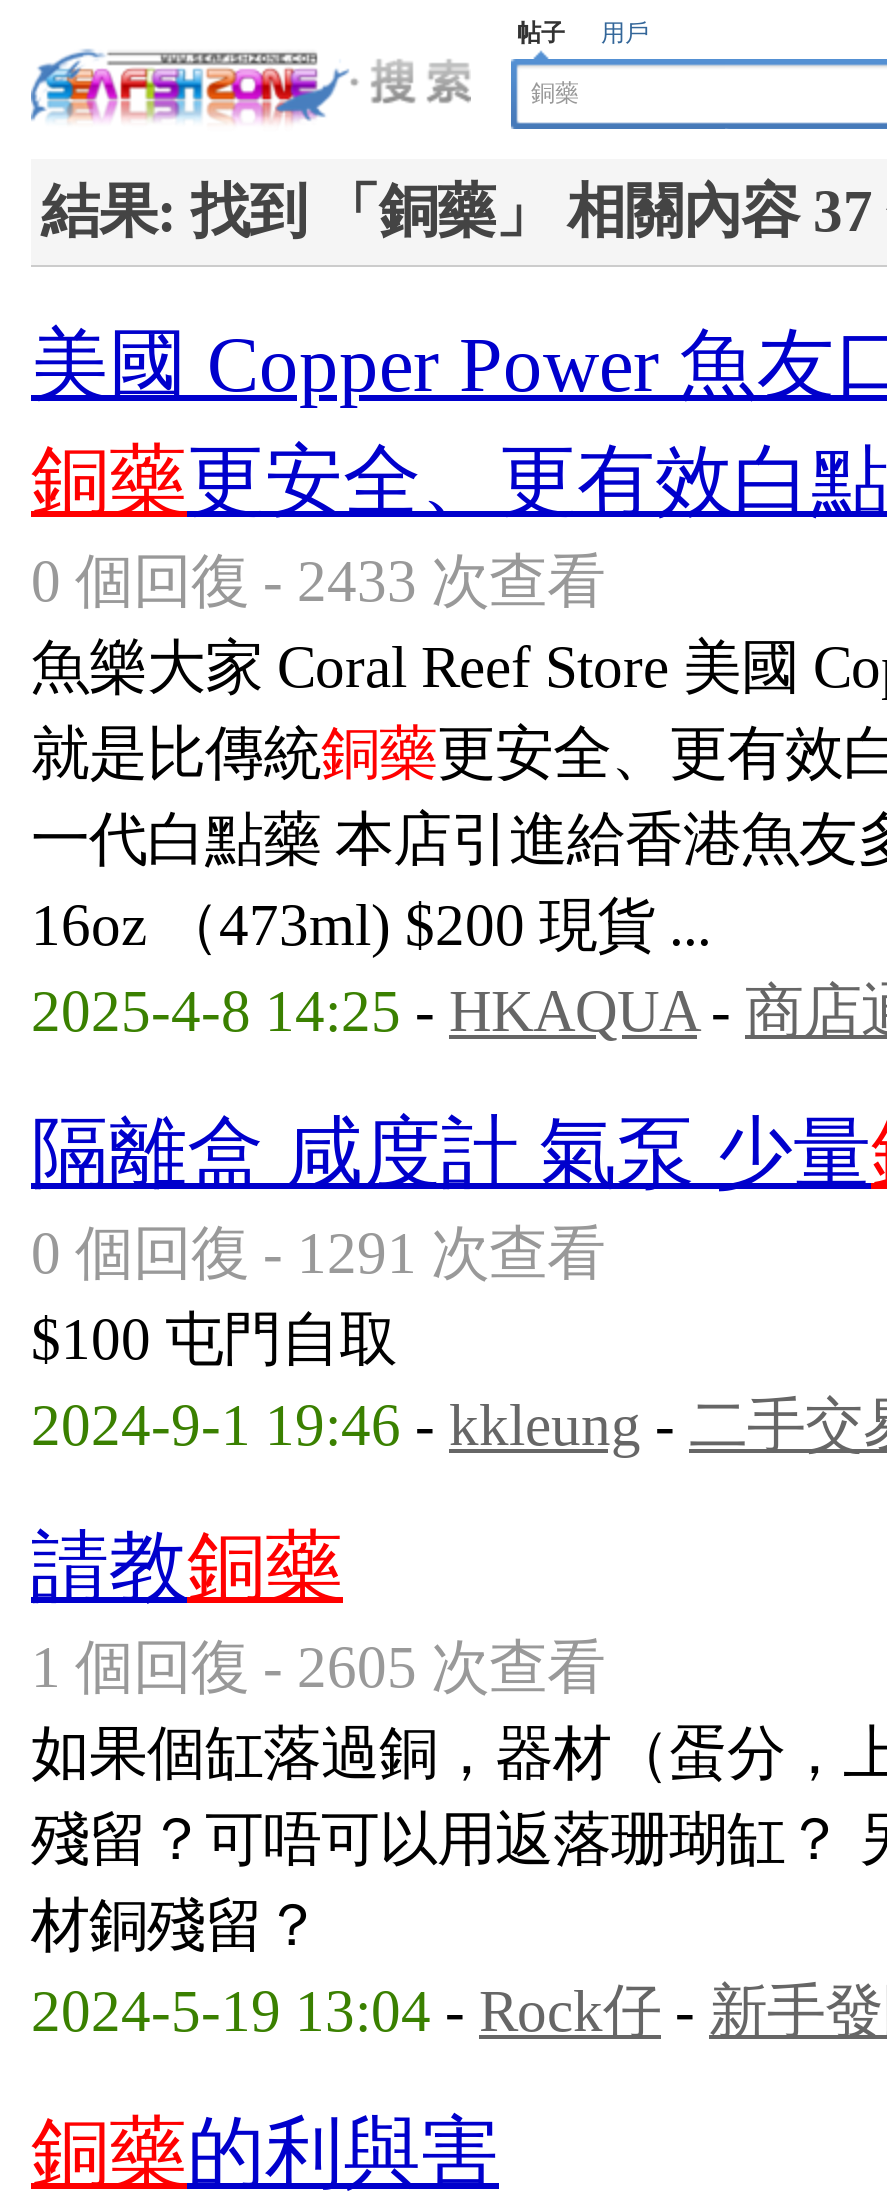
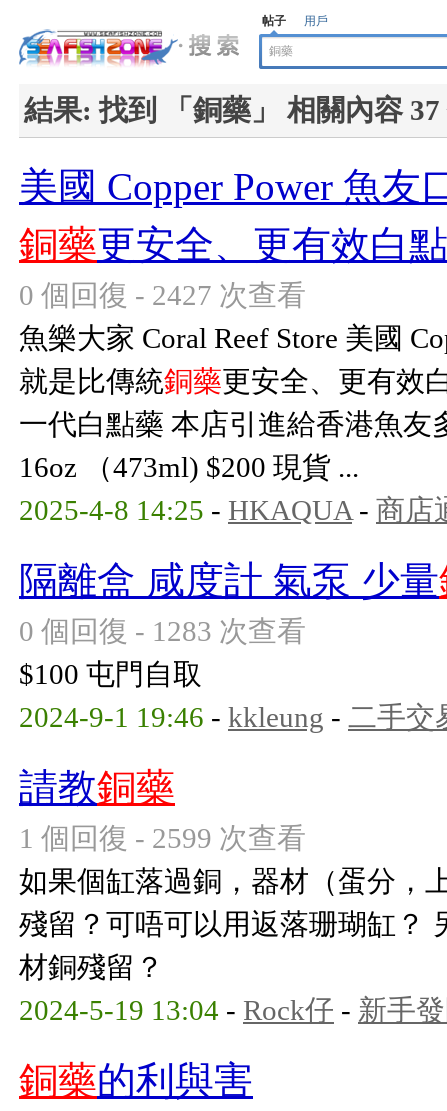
- 0 個回復 - 2433 次查看
+ 0 個回復 - 2427 次查看

- 0 個回復 - 1291 次查看
+ 0 個回復 - 1283 次查看

- 1 個回復 - 2605 次查看
+ 1 個回復 - 2599 次查看
